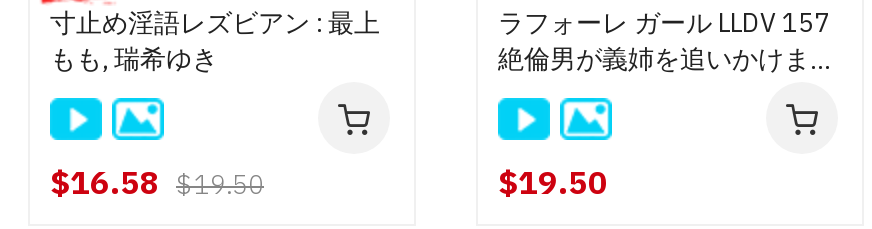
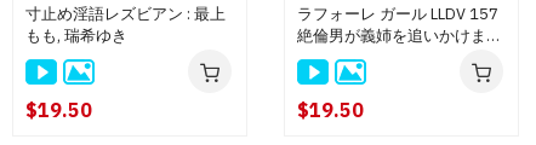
- $16.58 $19.50
+ $19.50
